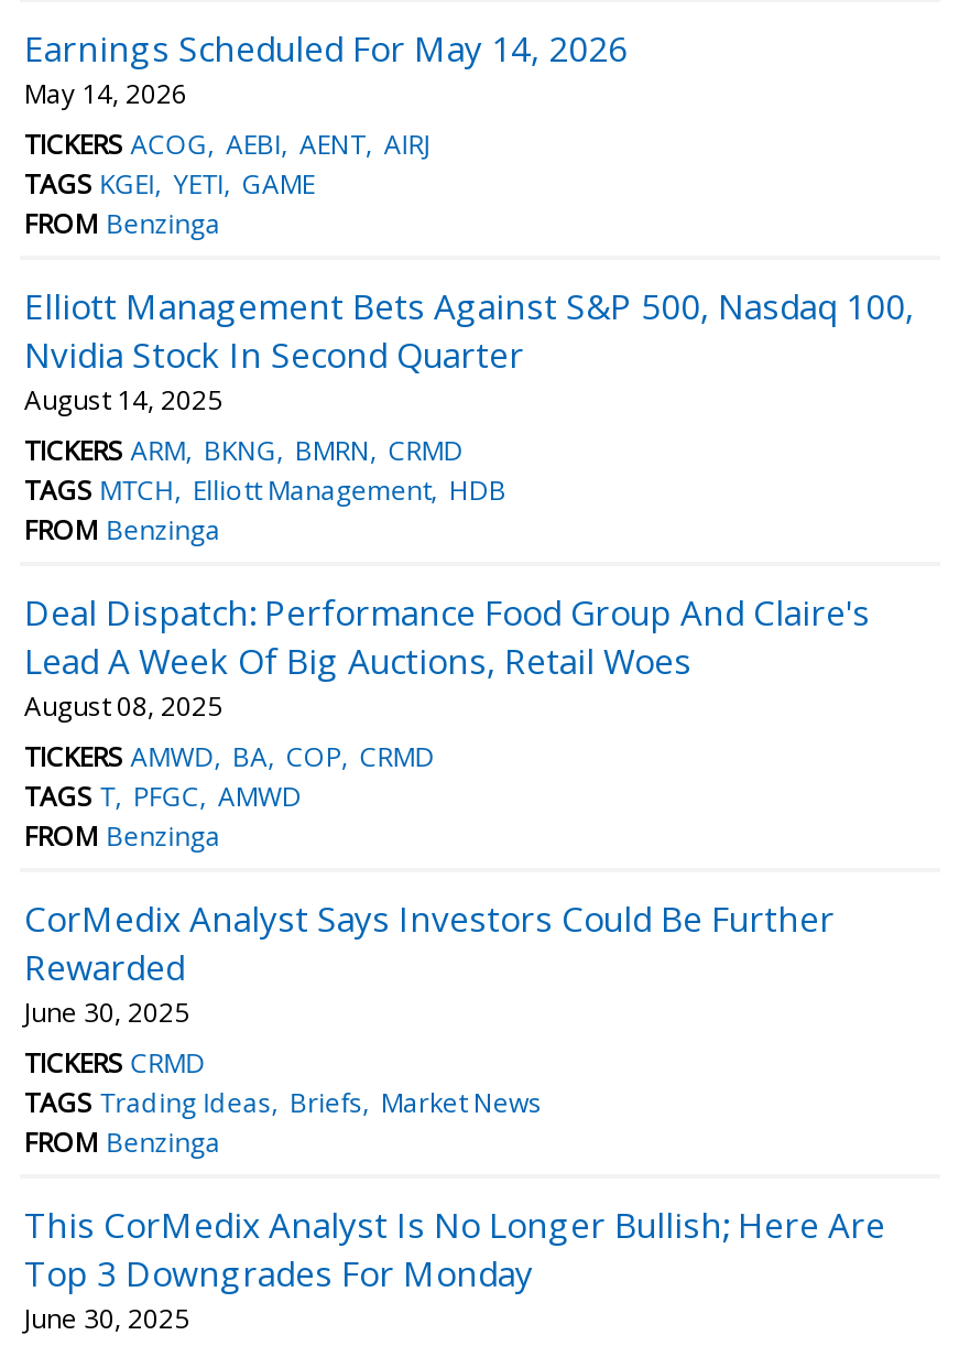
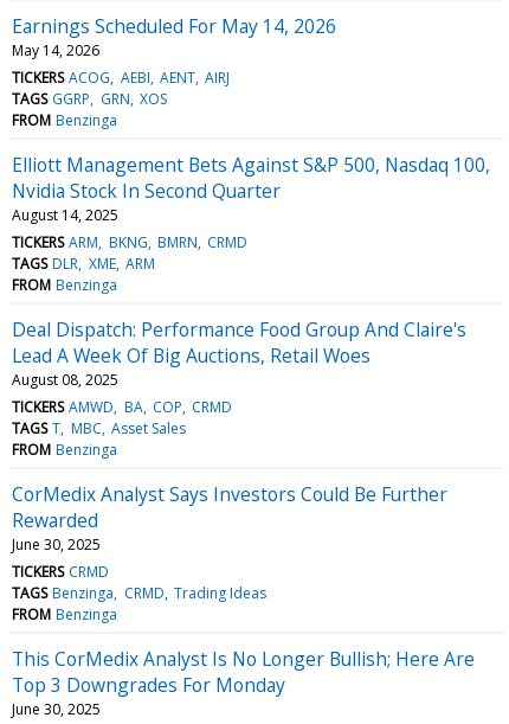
- TAGS KGEI YETI GAME
+ TAGS GGRP GRN XOS

- TAGS MTCH Elliott Management HDB
+ TAGS DLR XME ARM

- TAGS T PFGC AMWD
+ TAGS T MBC Asset Sales

- TAGS Trading Ideas Briefs Market News
+ TAGS Benzinga CRMD Trading Ideas
